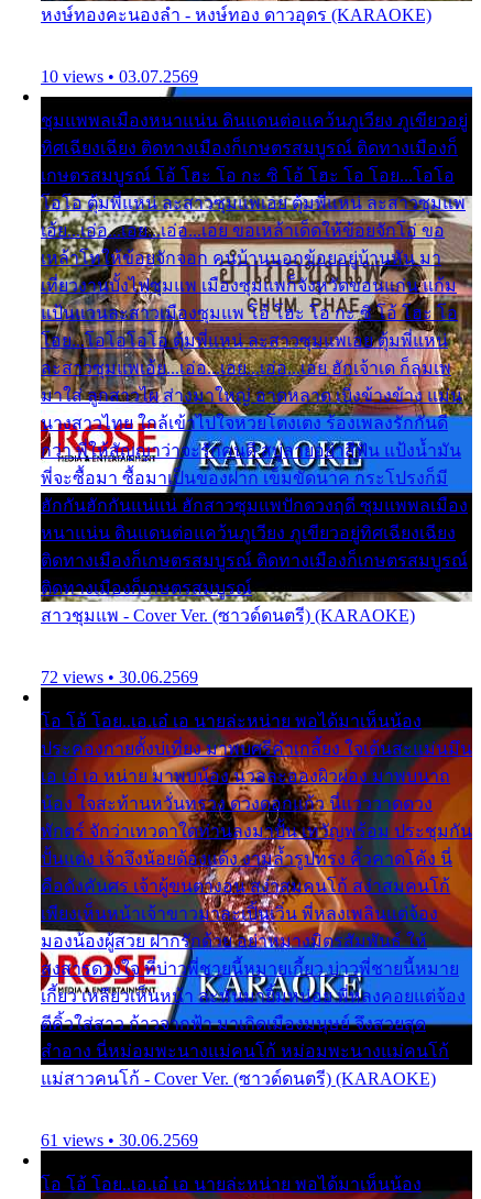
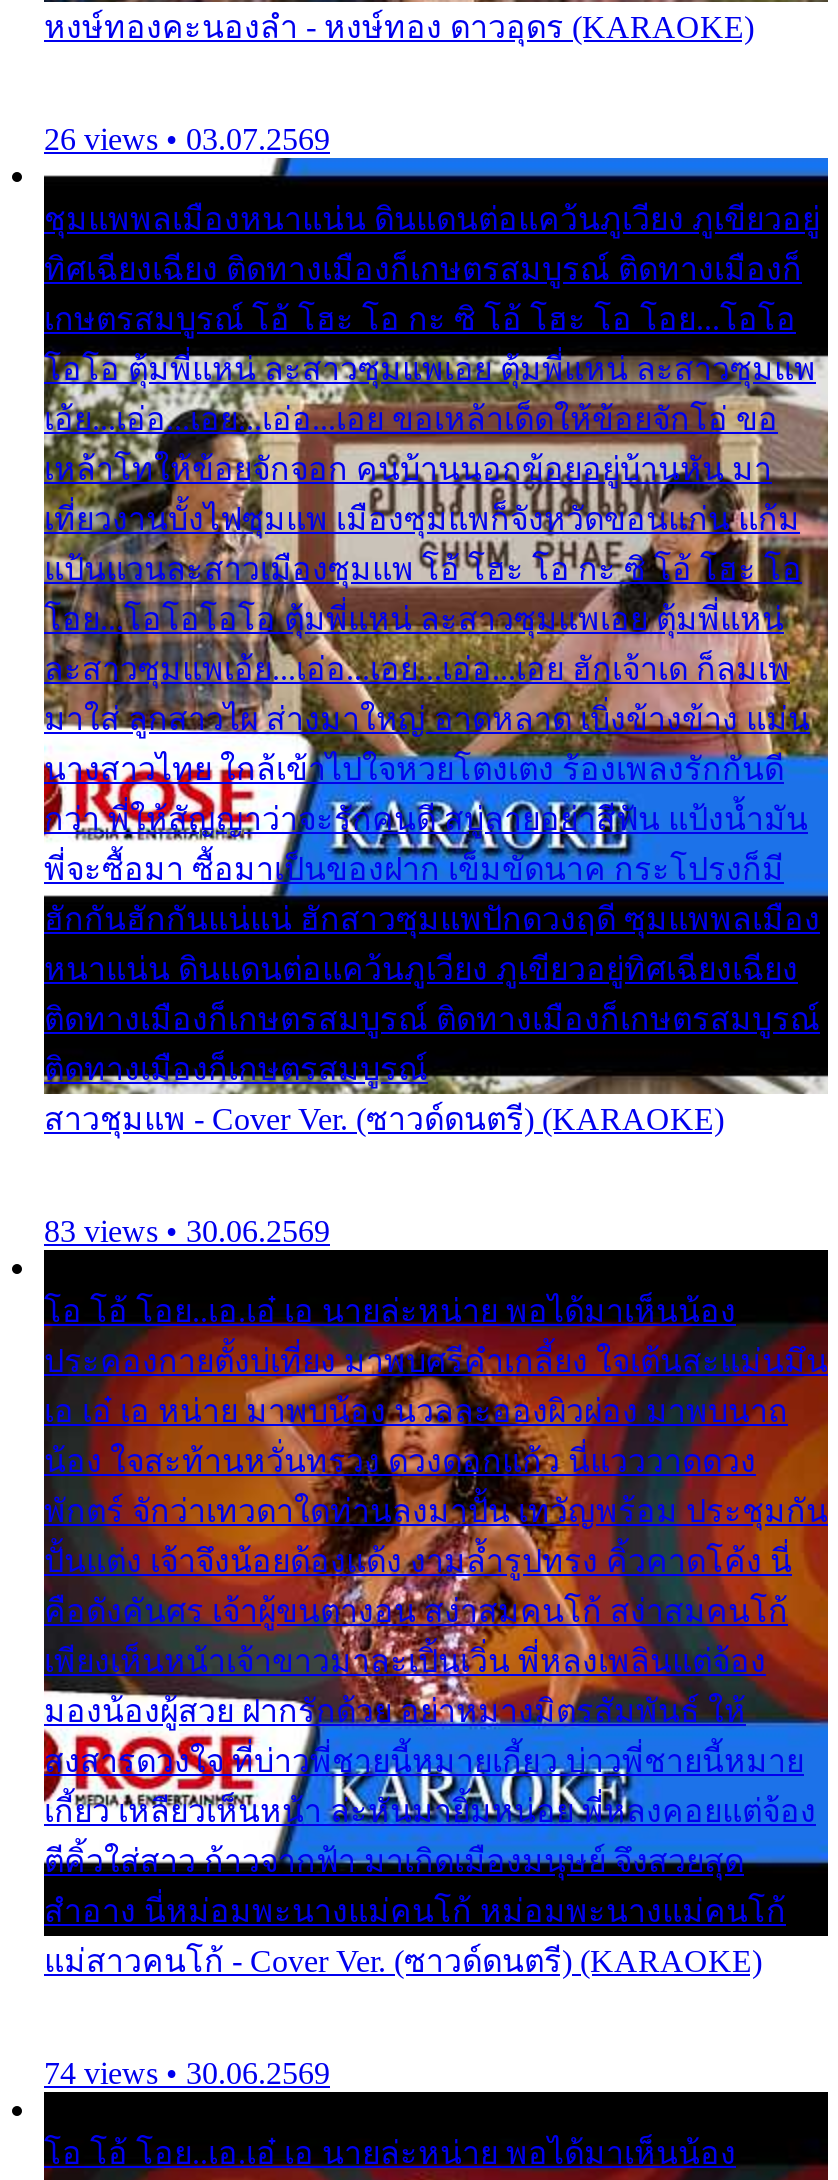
- 10 views • 03.07.2569
+ 26 views • 03.07.2569

- 72 views • 30.06.2569
+ 83 views • 30.06.2569

- 61 views • 30.06.2569
+ 74 views • 30.06.2569
